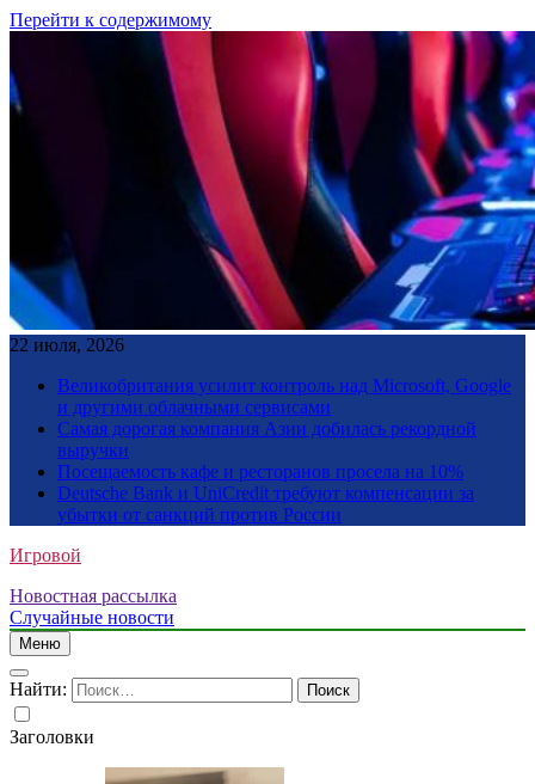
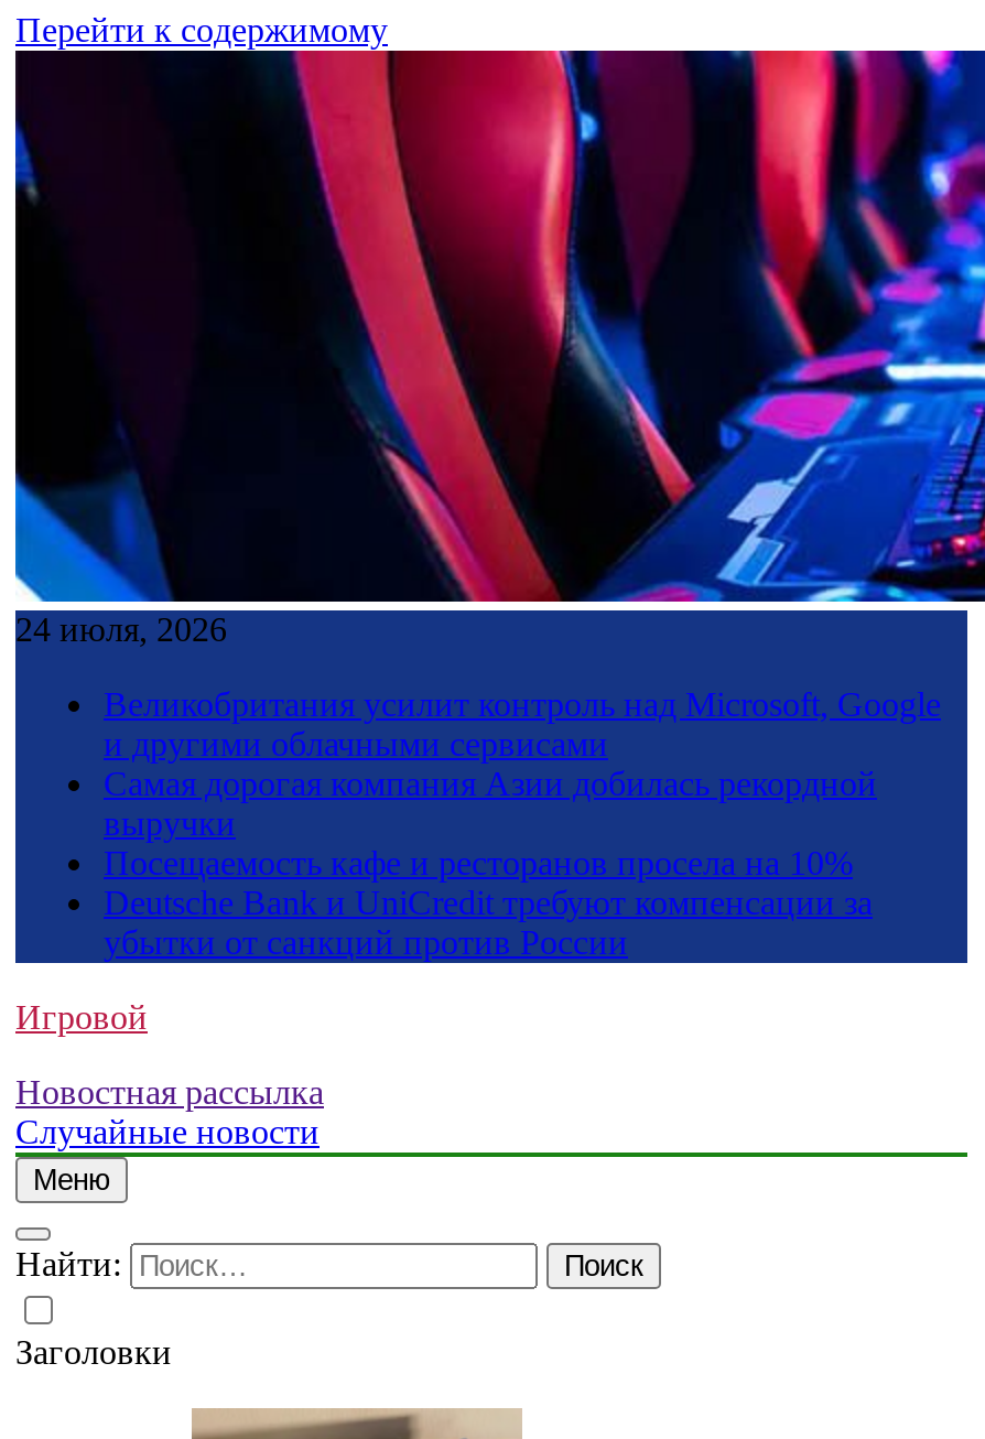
- 22 июля, 2026
+ 24 июля, 2026
